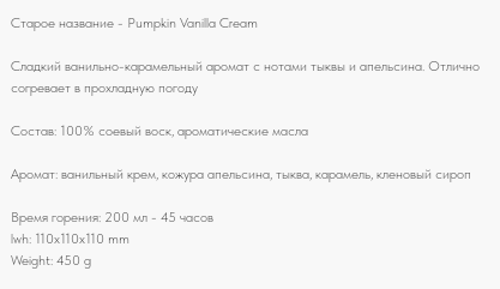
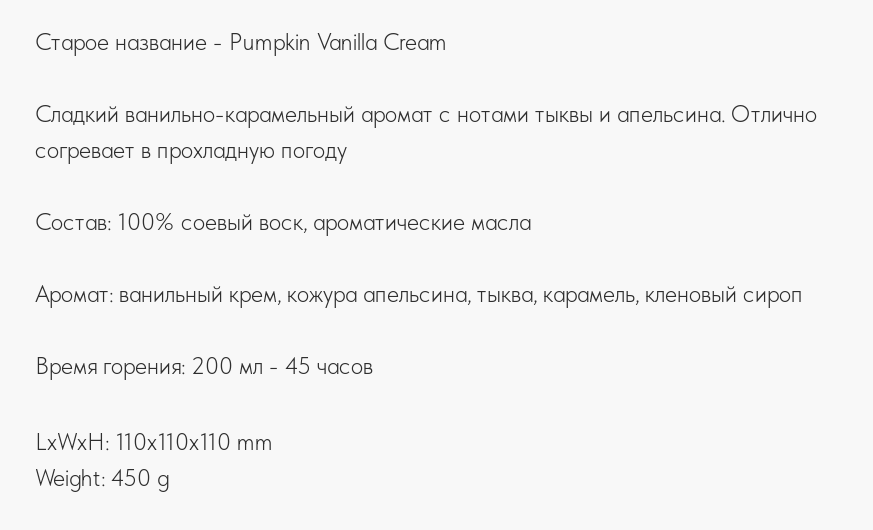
- lwh: 110x110x110 mm
+ LxWxH: 110x110x110 mm
